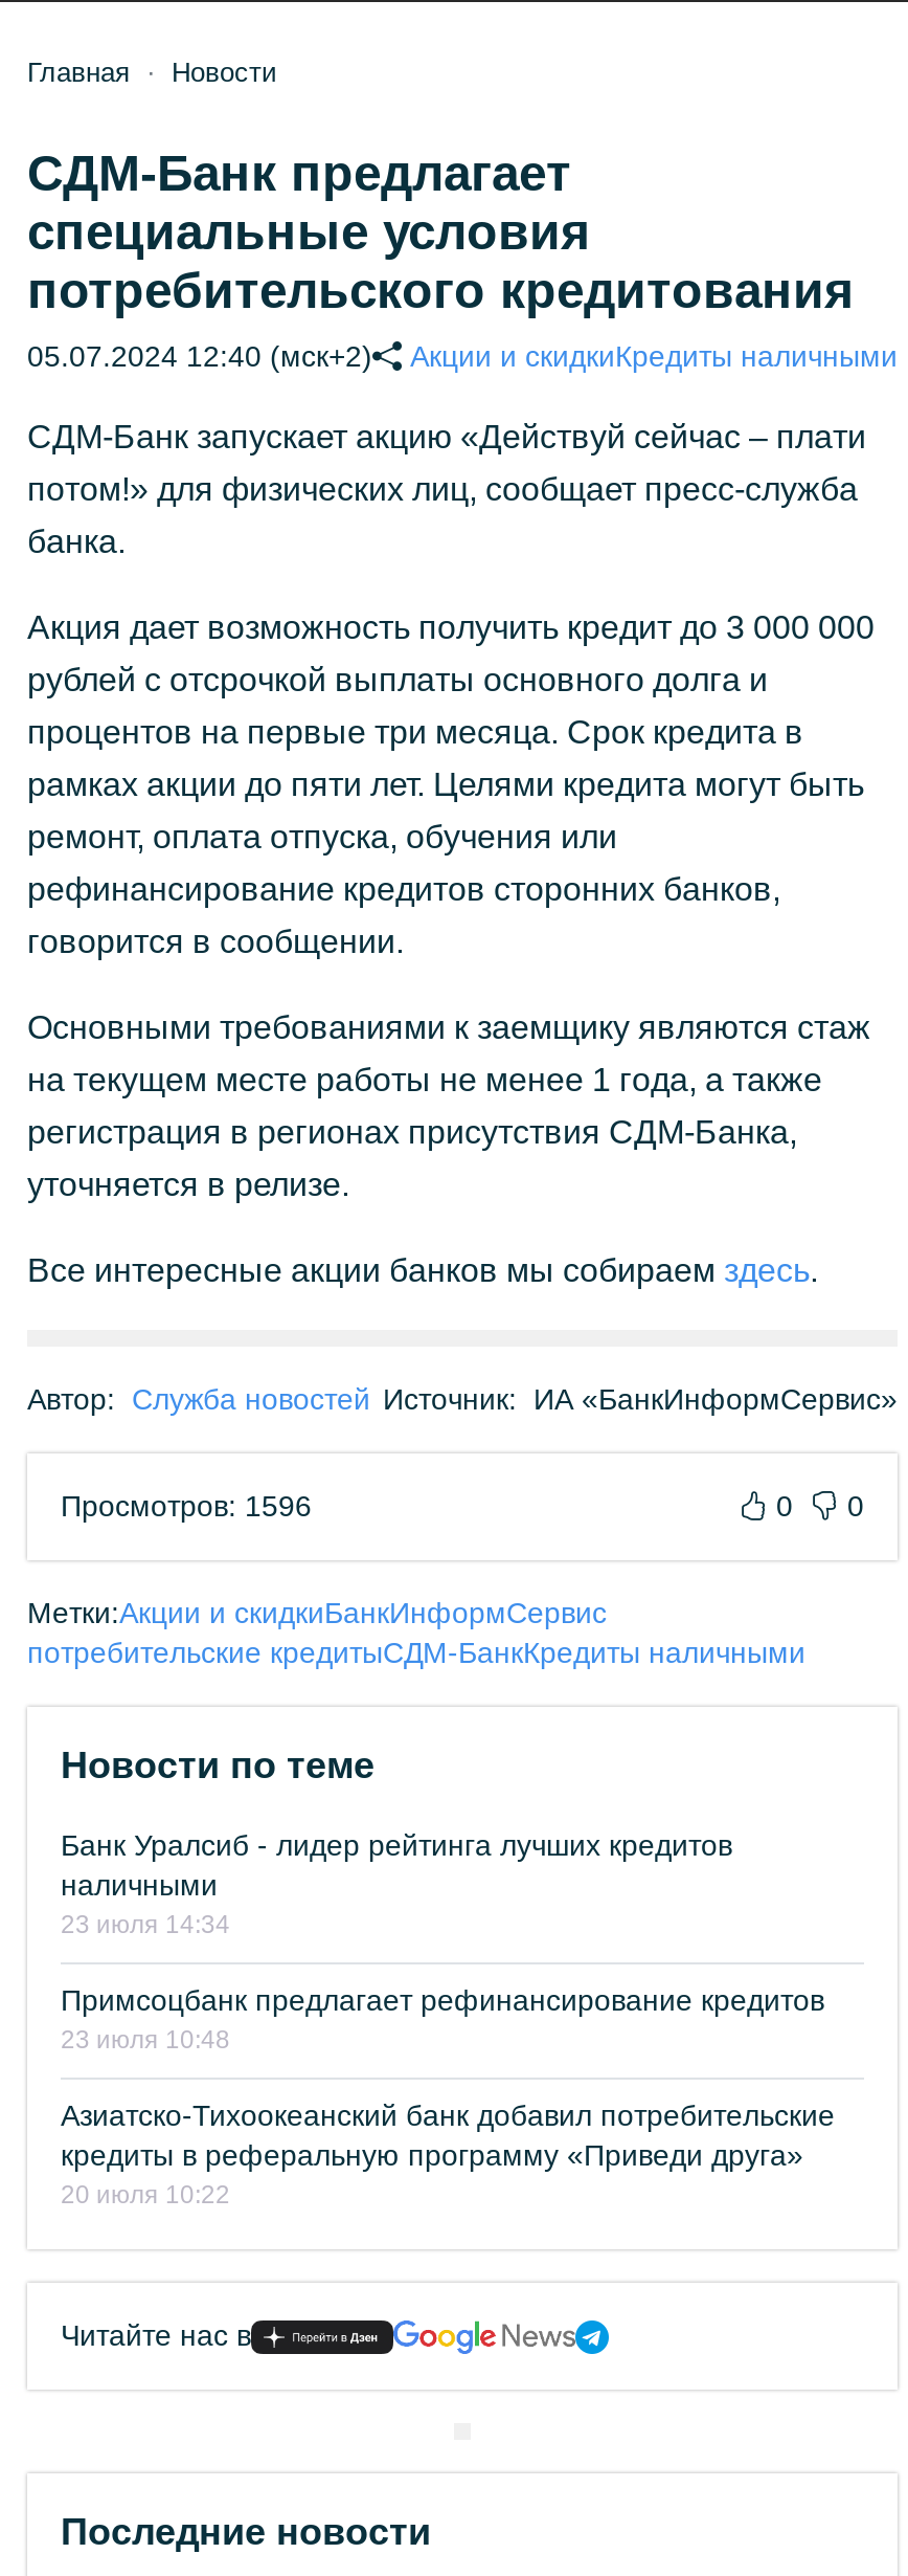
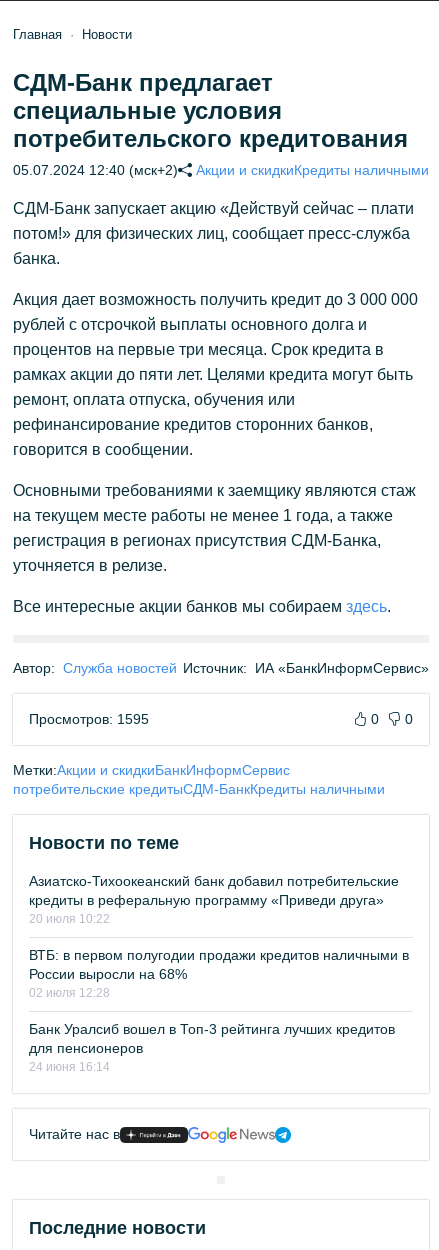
- Просмотров: 1596
+ Просмотров: 1595

- Банк Уралсиб - лидер рейтинга лучших кредитов
- наличными
- 23 июля 14:34
- Примсоцбанк предлагает рефинансирование кредитов
- 23 июля 10:48

moved up: Азиатско-Тихоокеанский банк добавил потребительские | кредиты в реферальную программу «Приведи друга» | 20 июля 10:22

+ ВТБ: в первом полугодии продажи кредитов наличными в
+ России выросли на 68%
+ 02 июля 12:28
+ Банк Уралсиб вошел в Топ-3 рейтинга лучших кредитов
+ для пенсионеров
+ 24 июня 16:14
